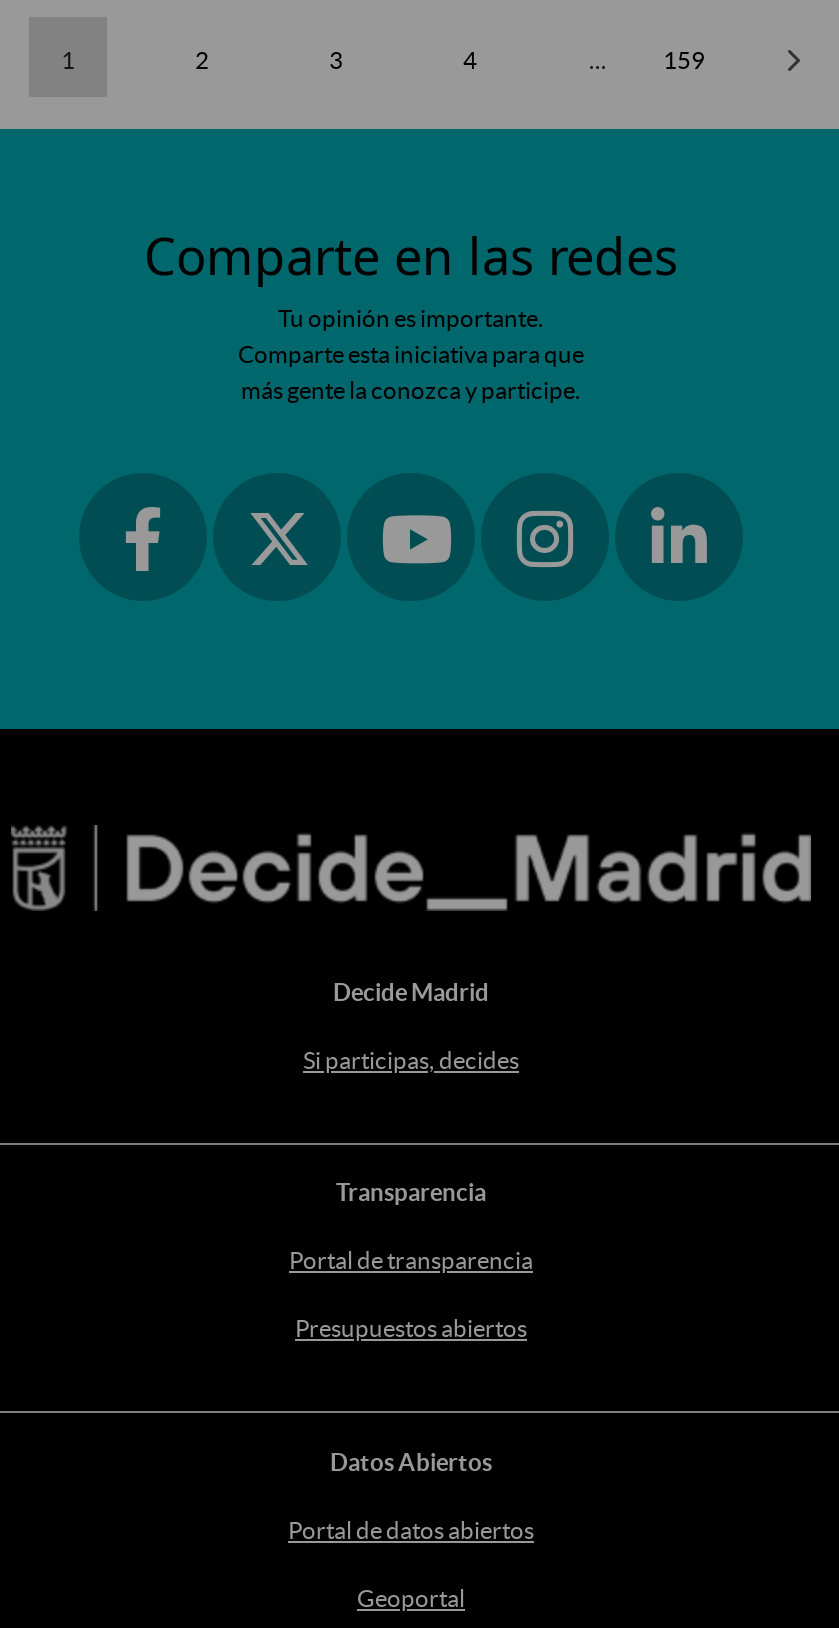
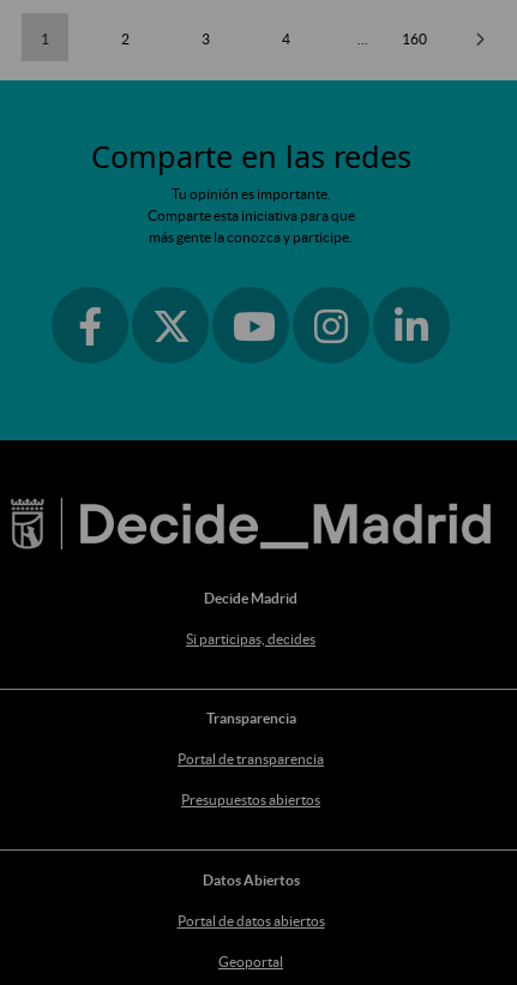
- 159
+ 160
